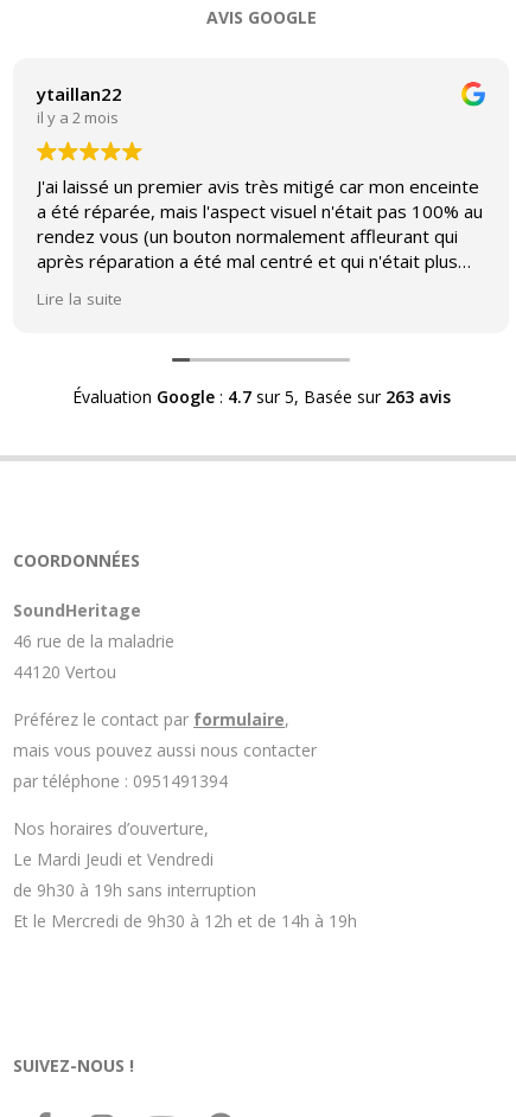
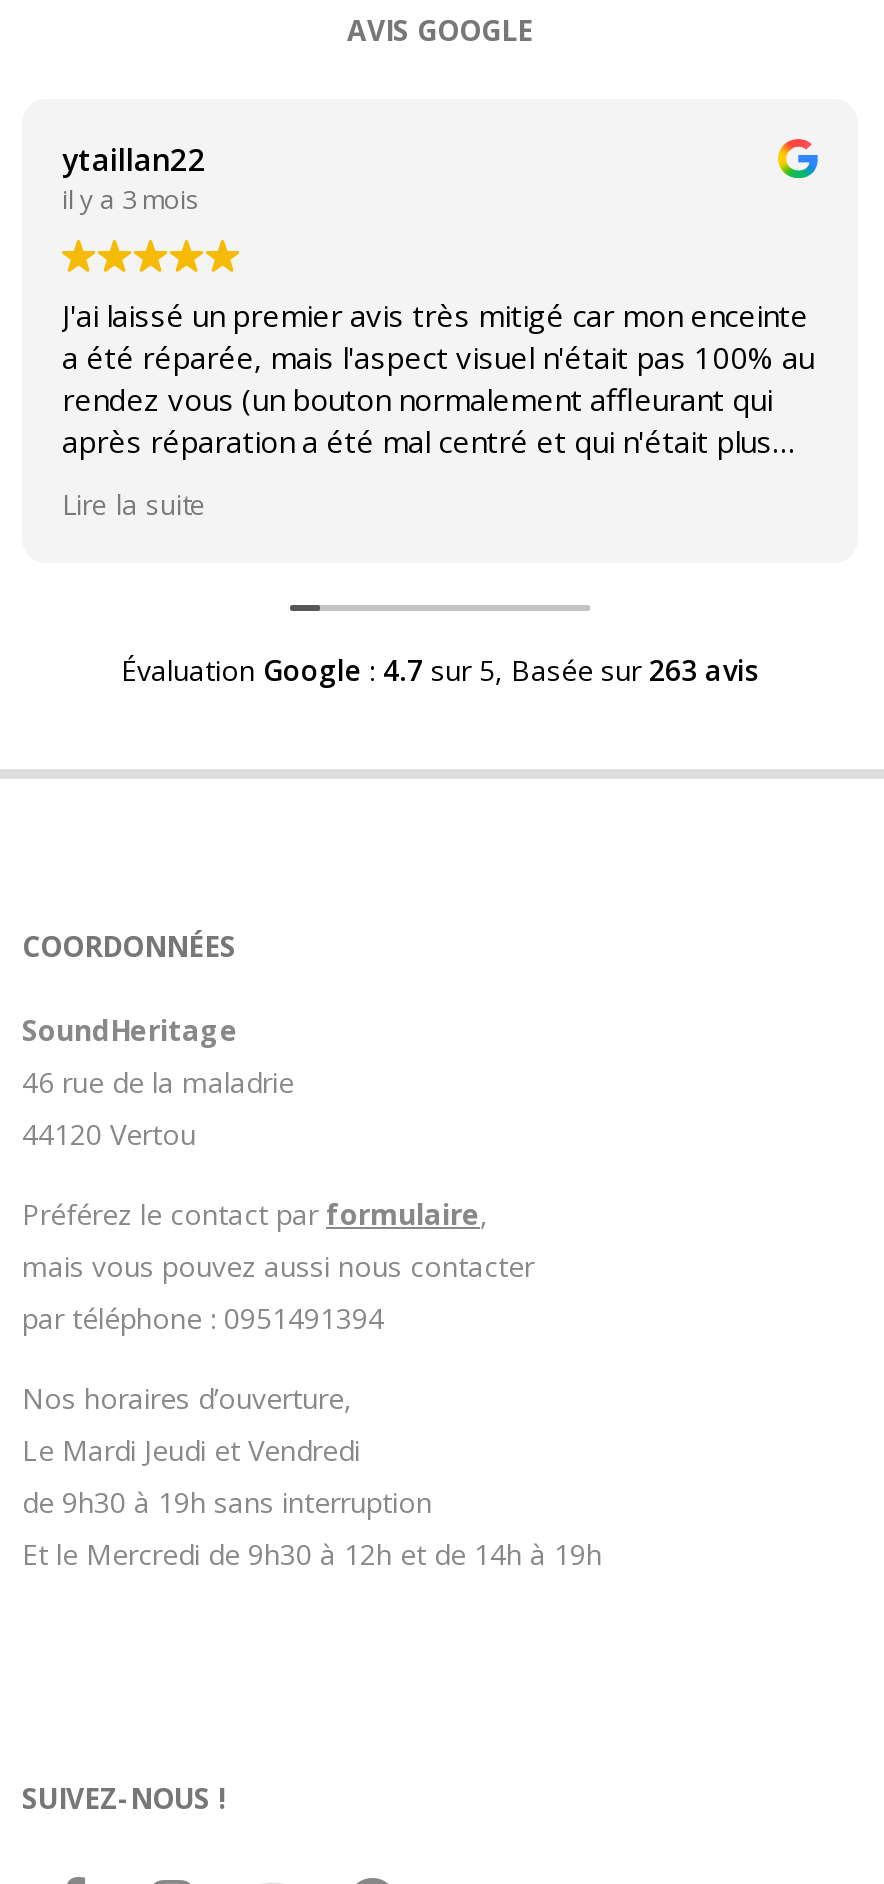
- il y a 2 mois
+ il y a 3 mois
